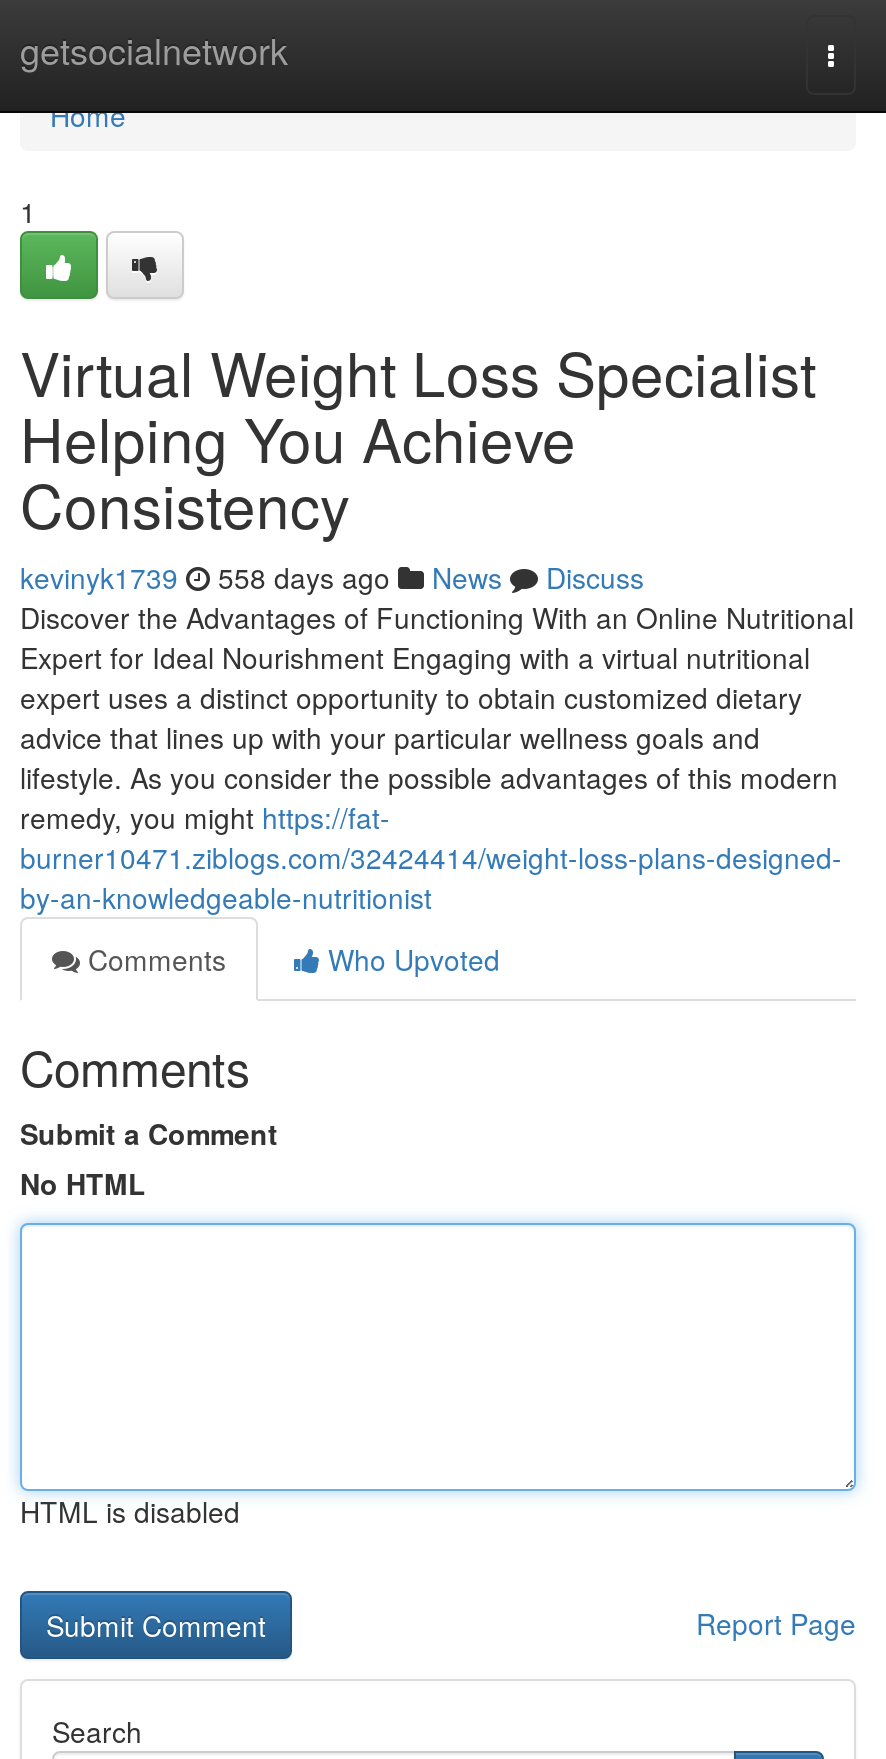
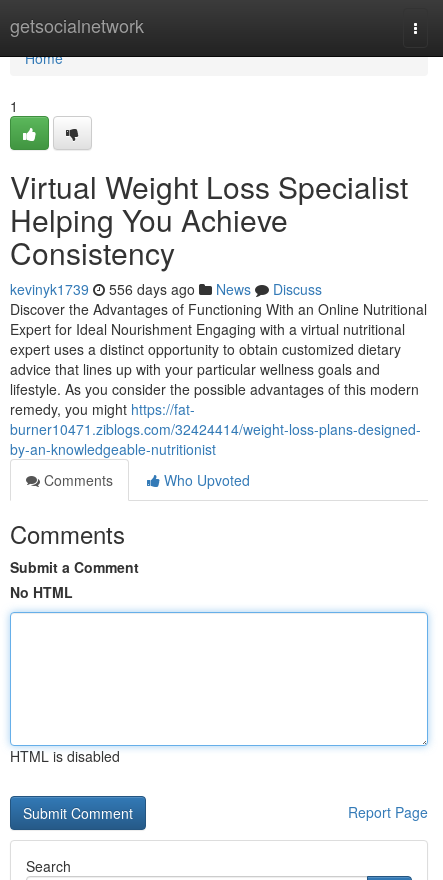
- kevinyk1739 558 days ago News Discuss
+ kevinyk1739 556 days ago News Discuss
